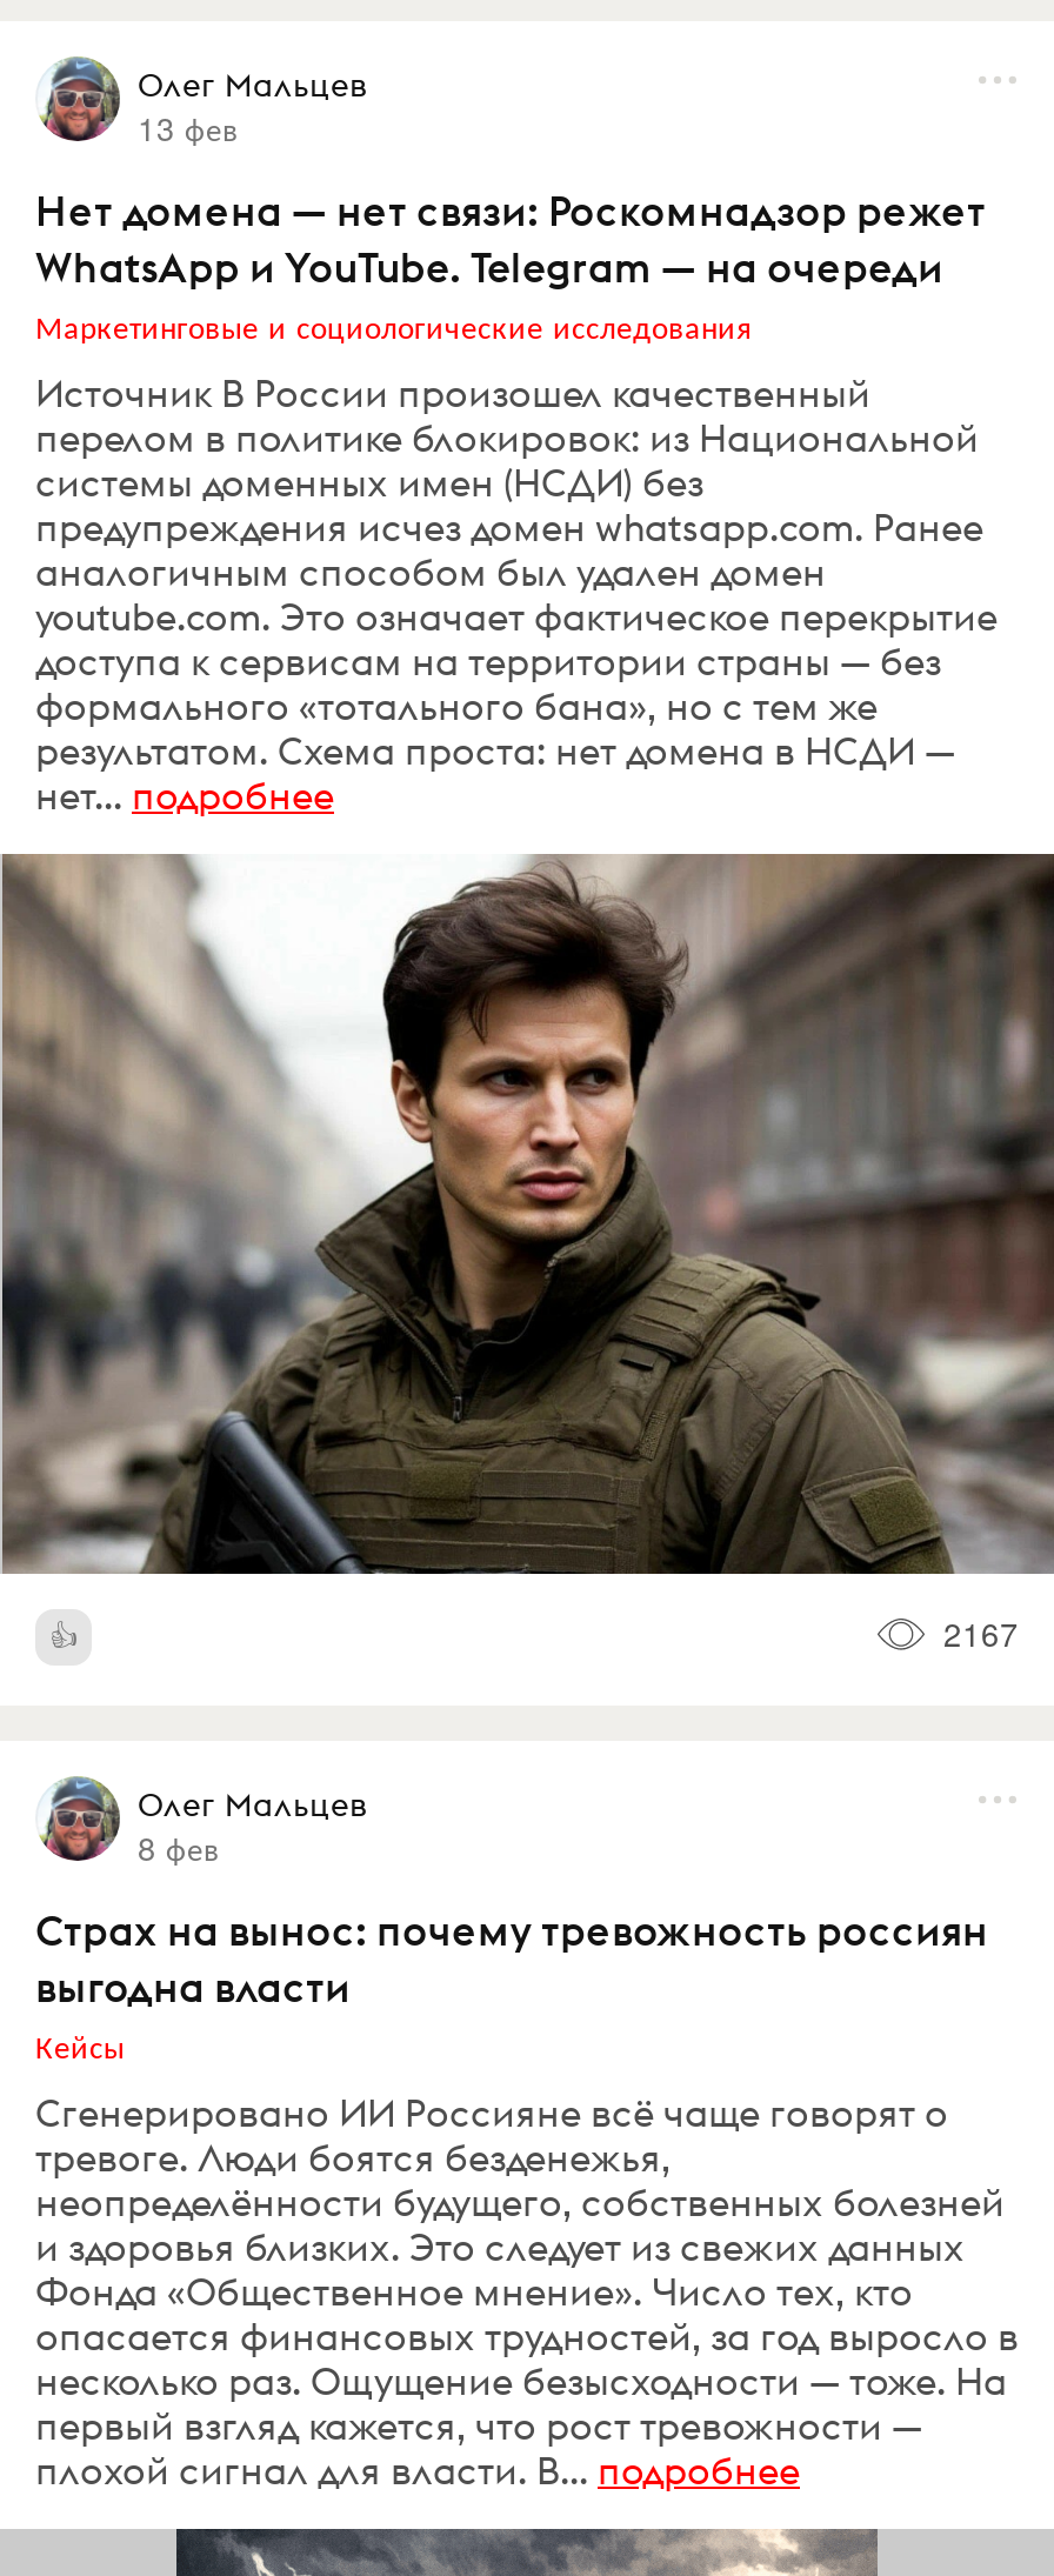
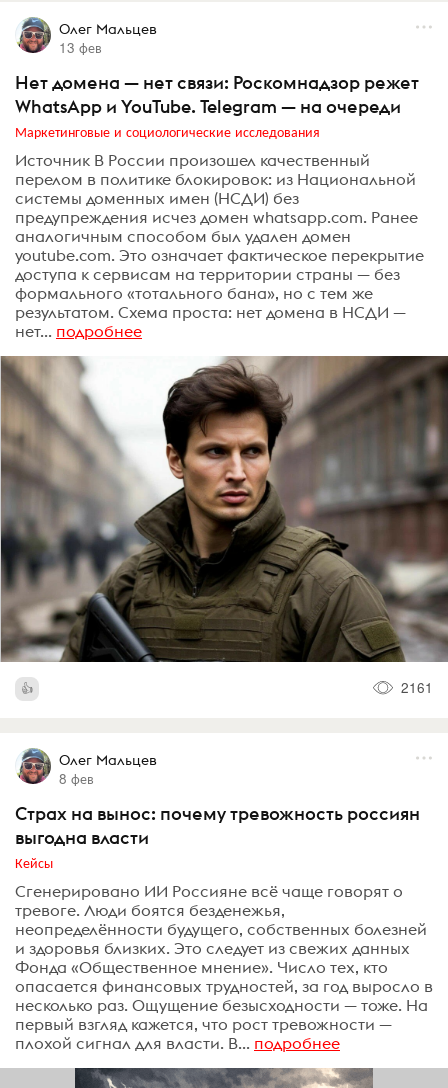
- 2167
+ 2161
